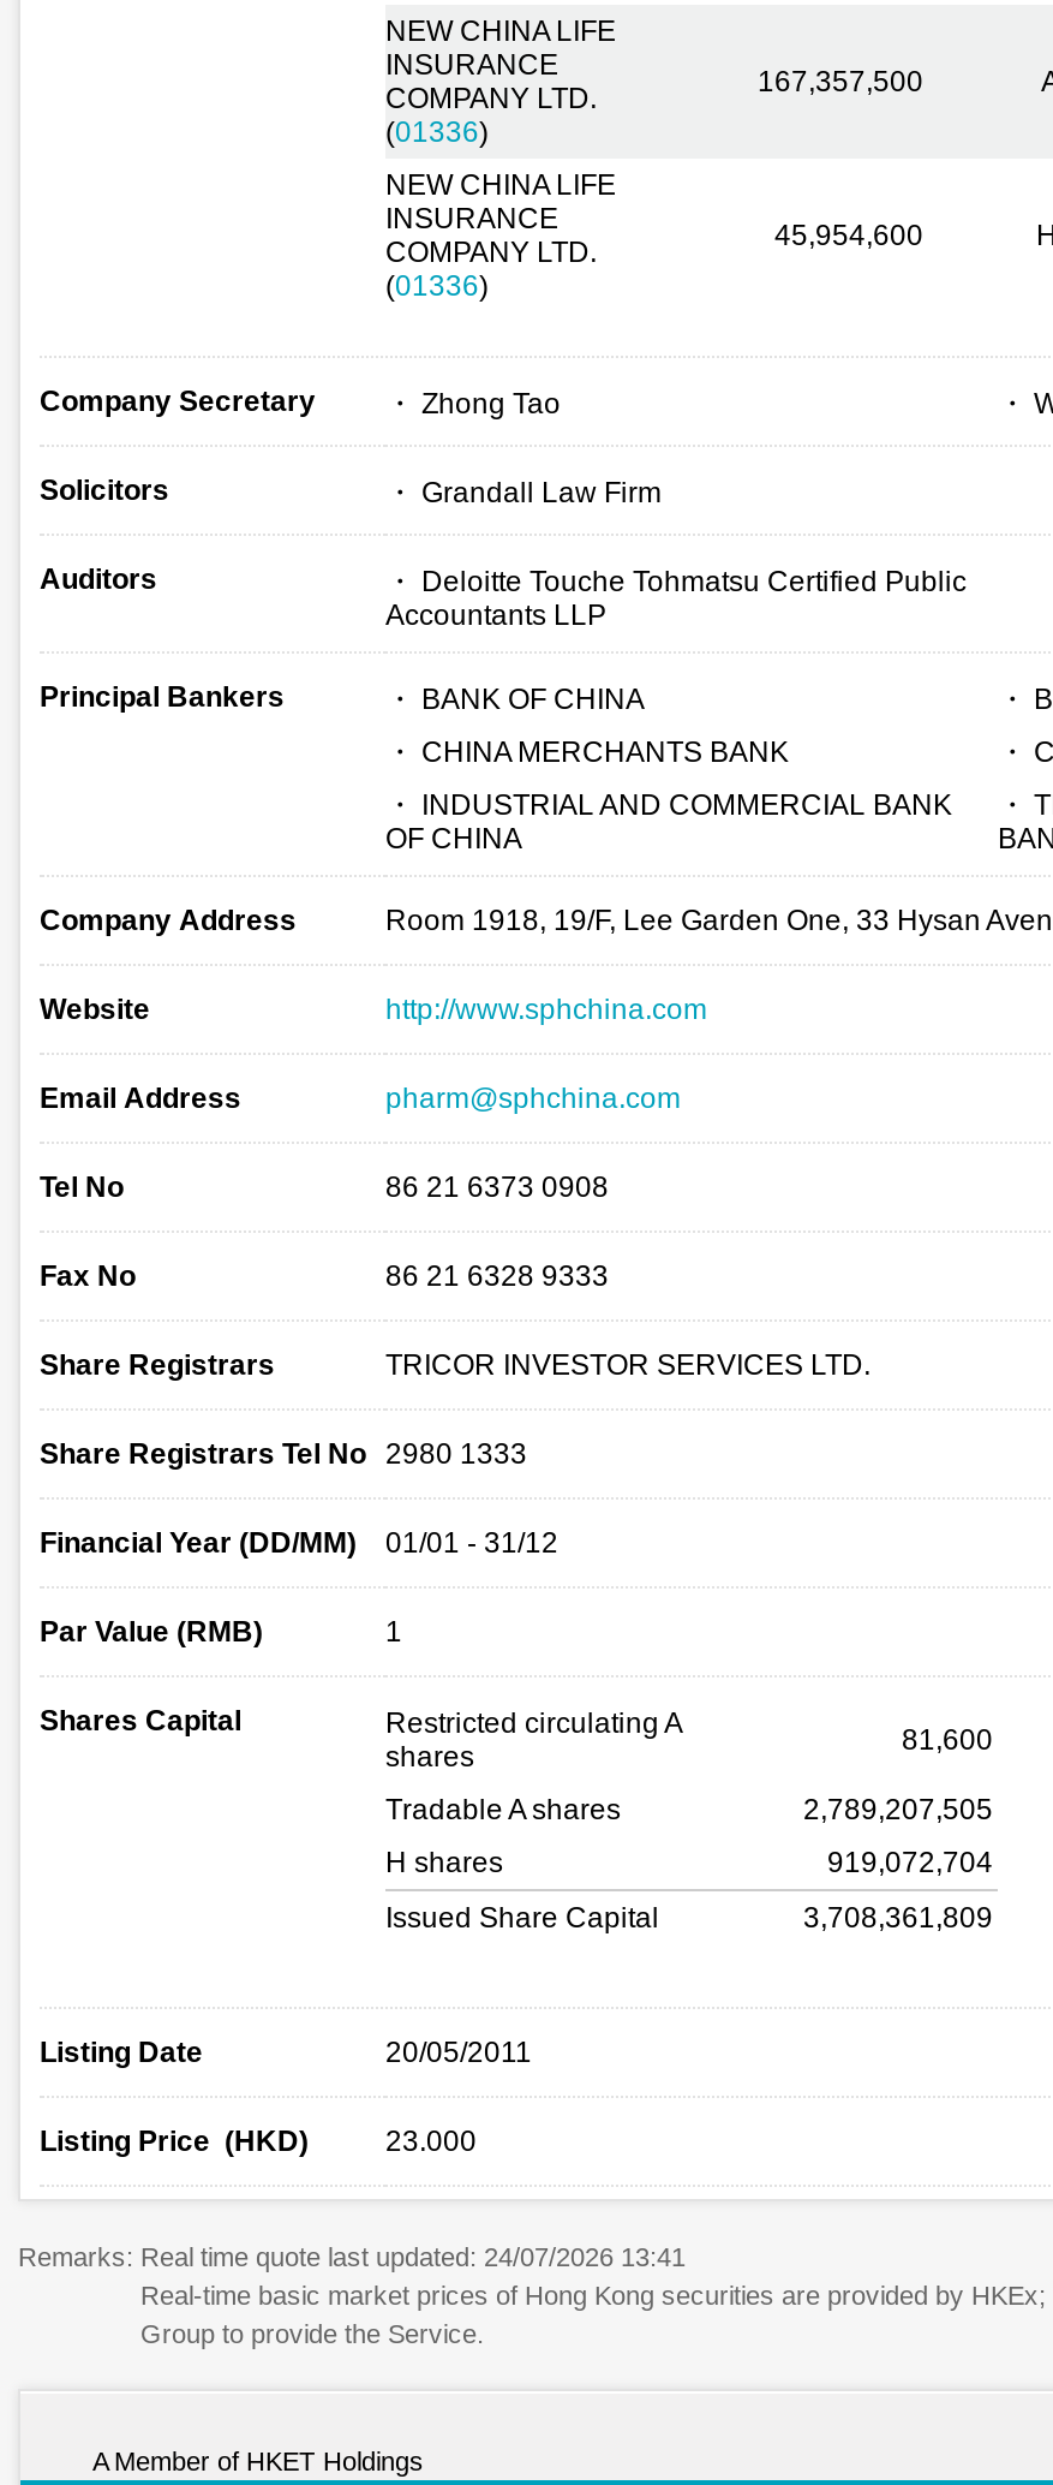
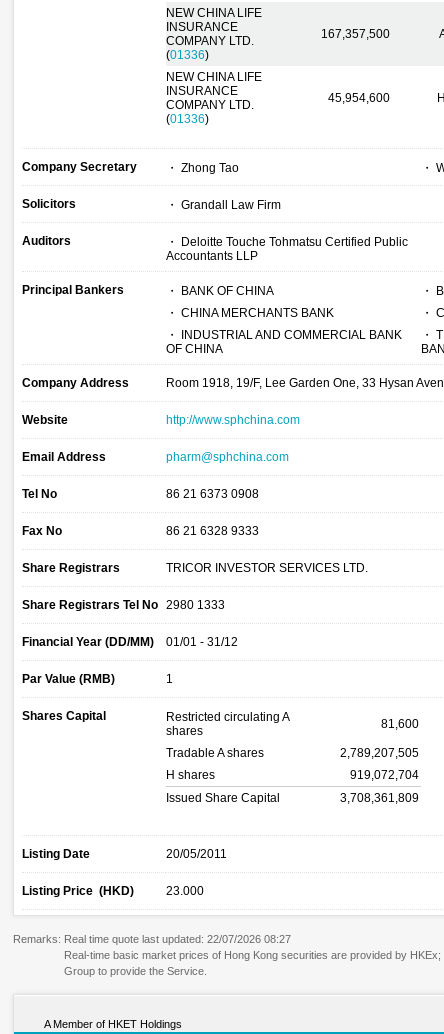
- Remarks: Real time quote last updated: 24/07/2026 13:41
+ Remarks: Real time quote last updated: 22/07/2026 08:27
